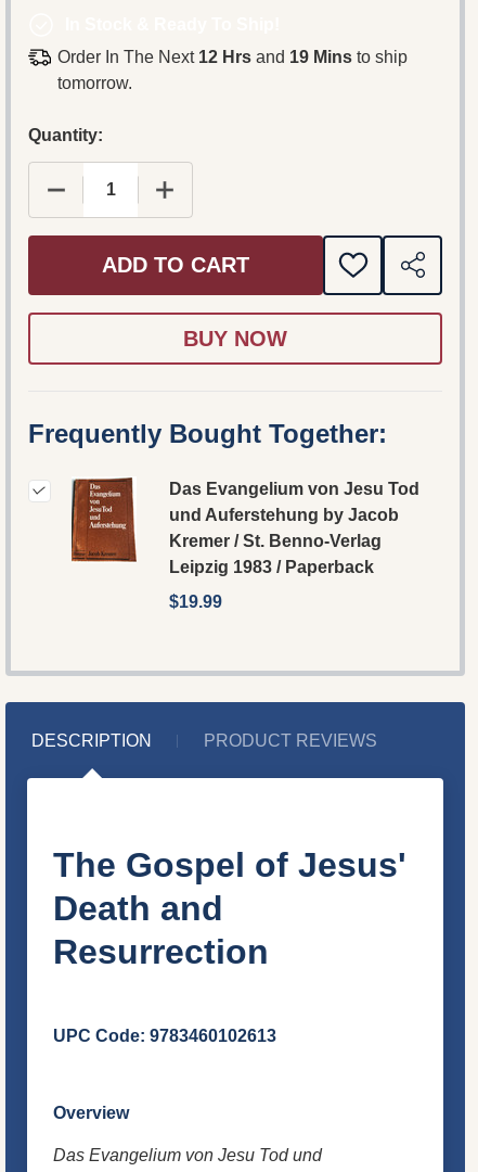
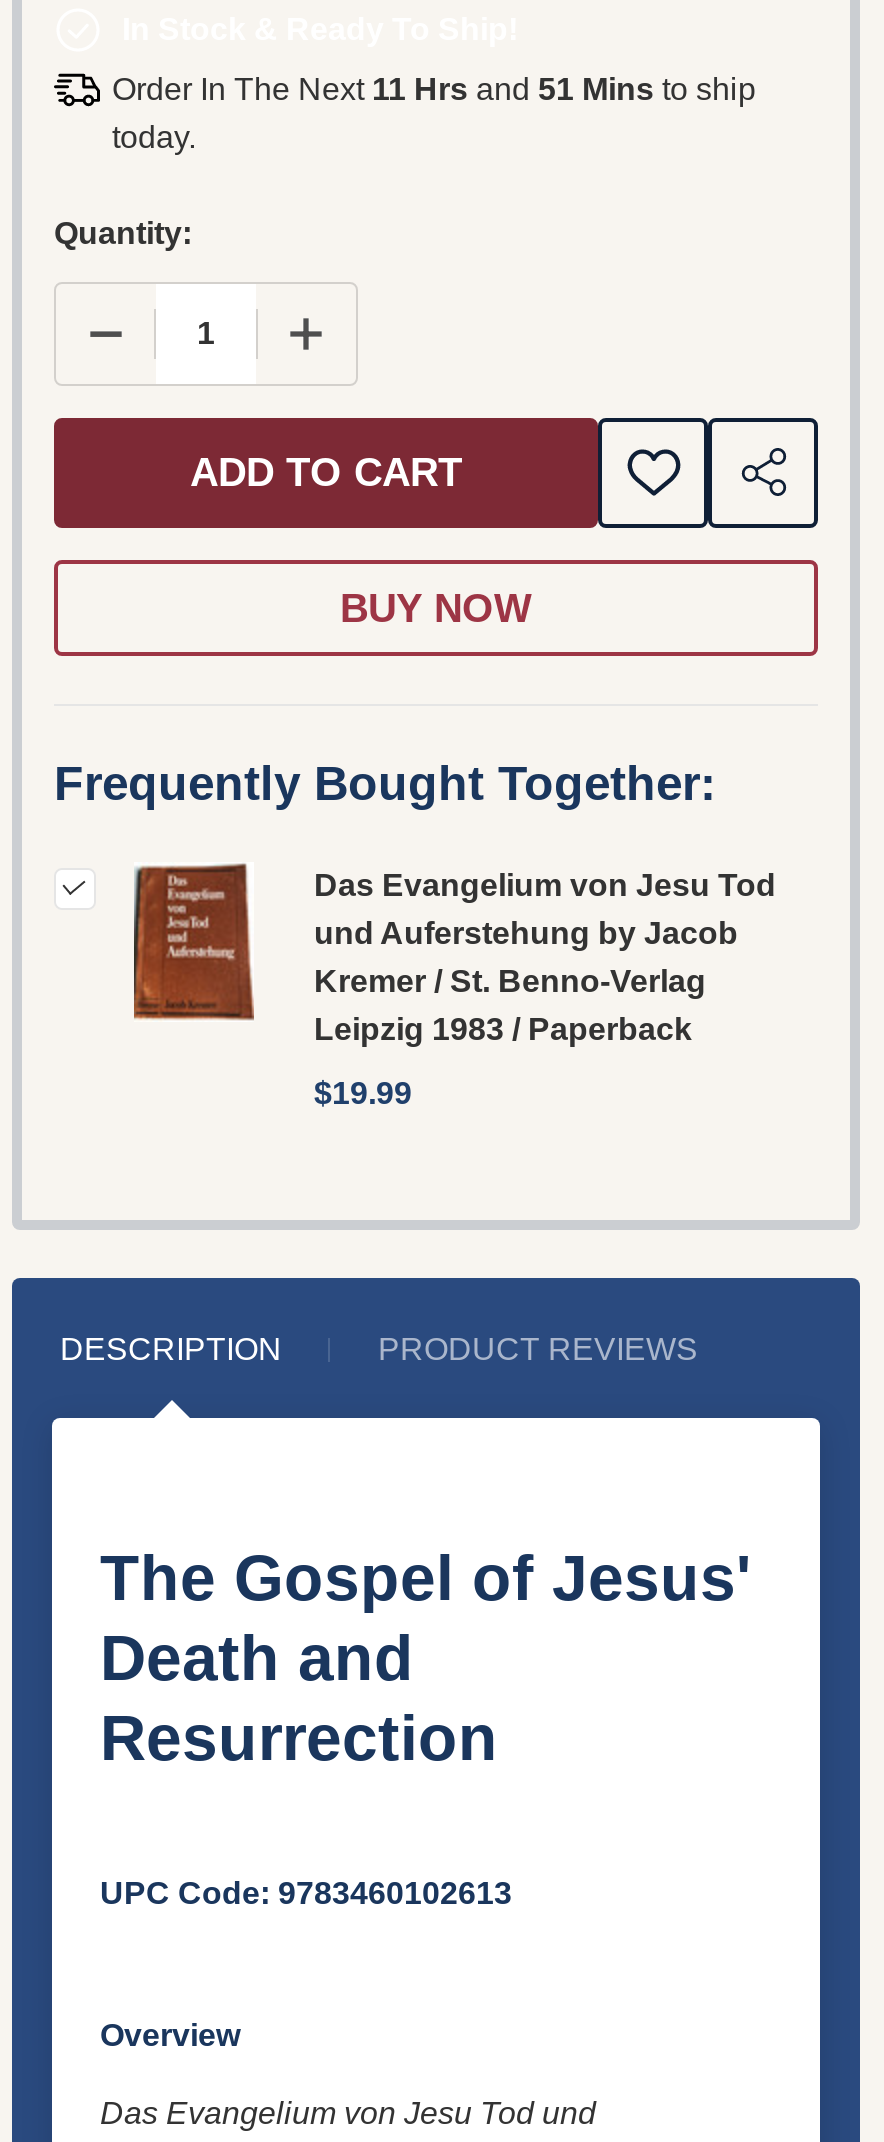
- Order In The Next 12 Hrs and 19 Mins to ship
- tomorrow.
+ Order In The Next 11 Hrs and 51 Mins to ship
+ today.
